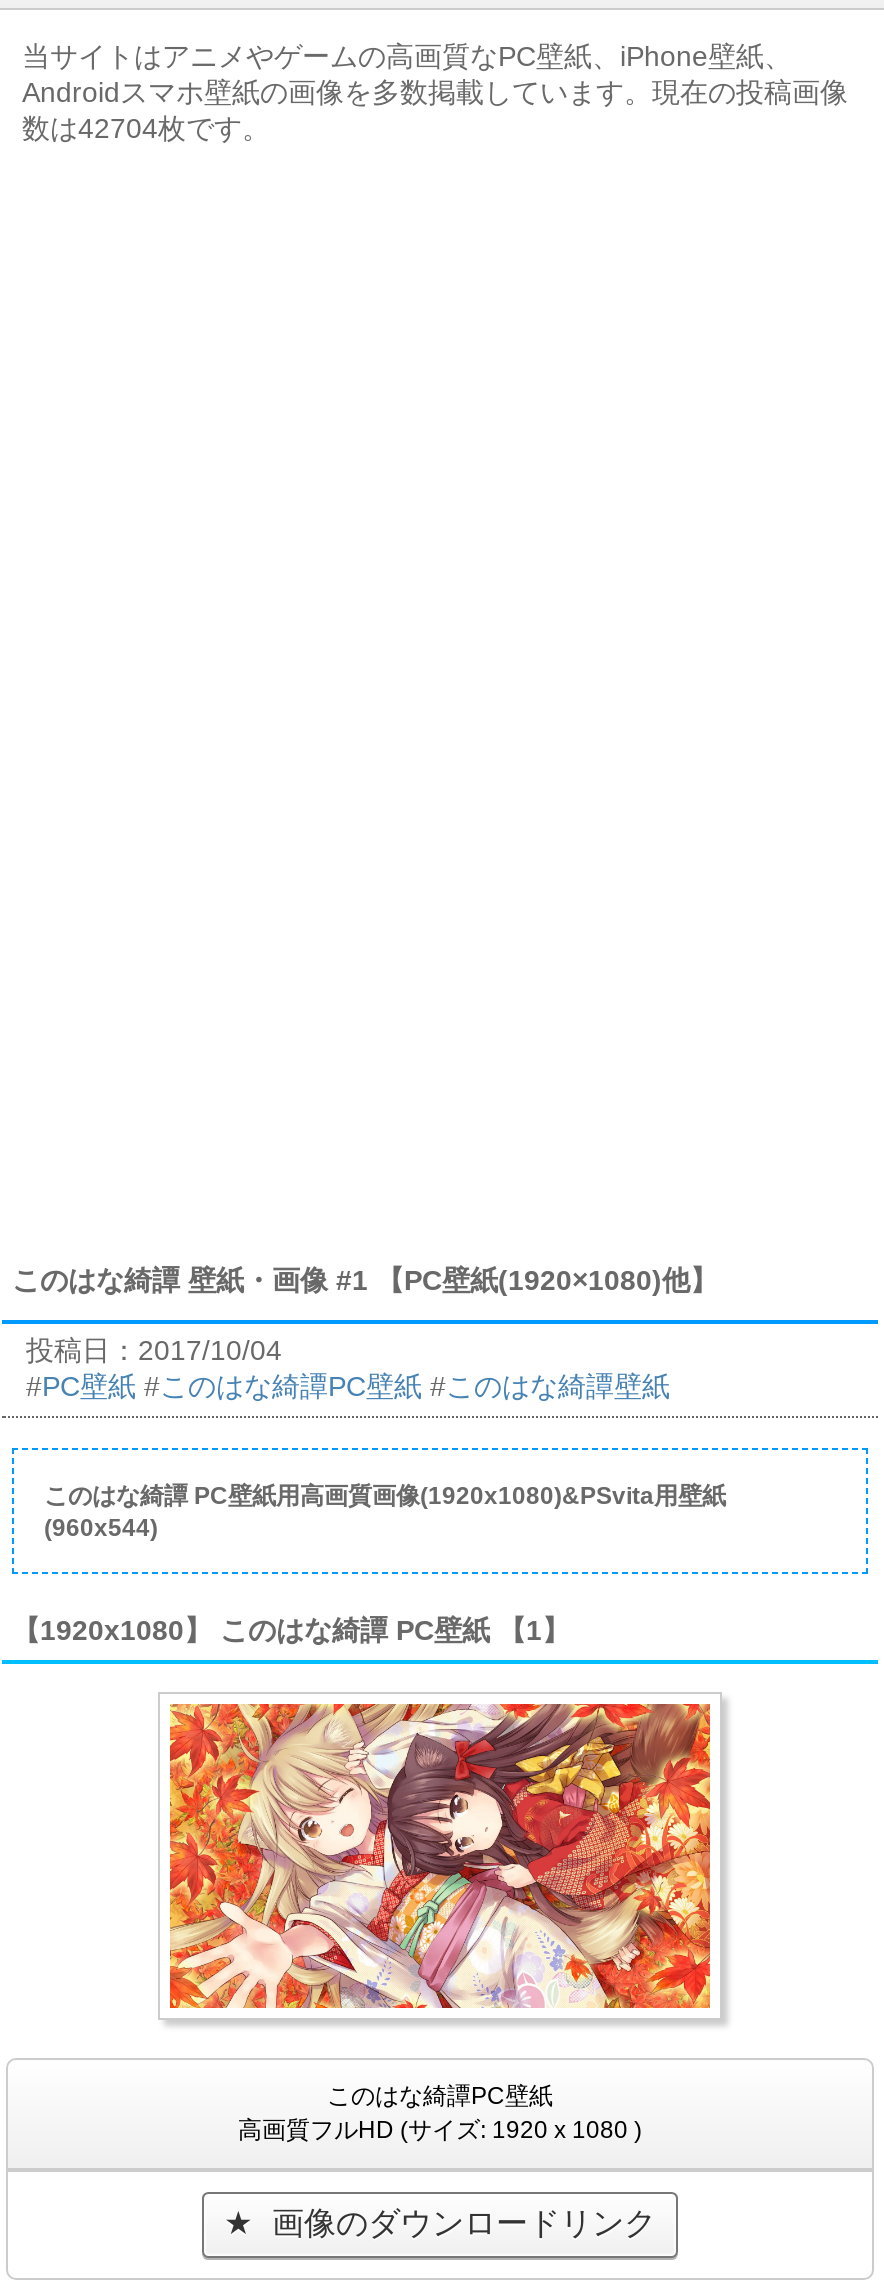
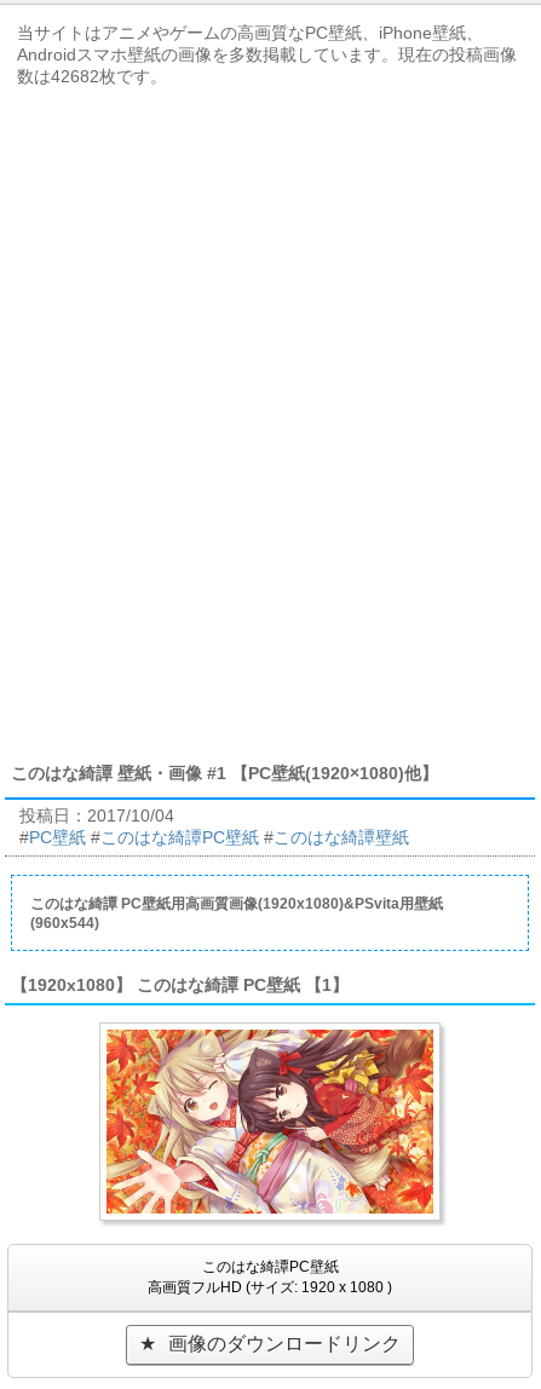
- 数は42704枚です。
+ 数は42682枚です。
